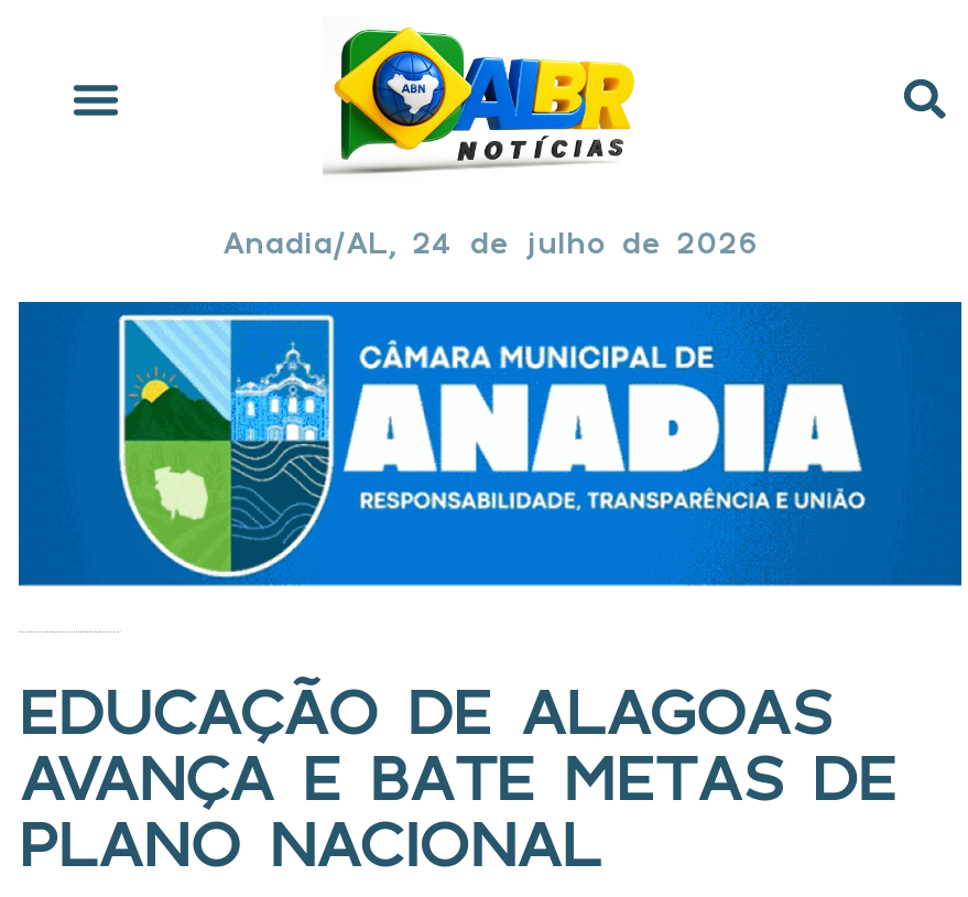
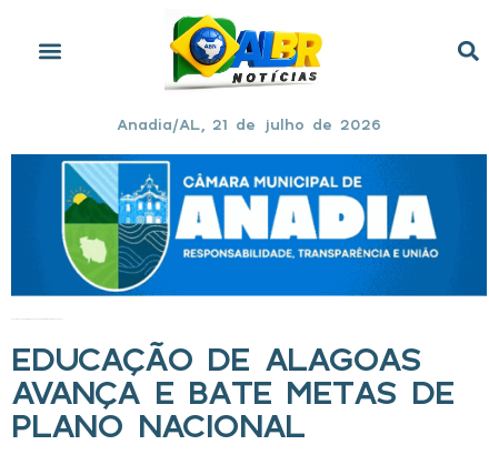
- Anadia/AL, 24 de julho de 2026
+ Anadia/AL, 21 de julho de 2026
